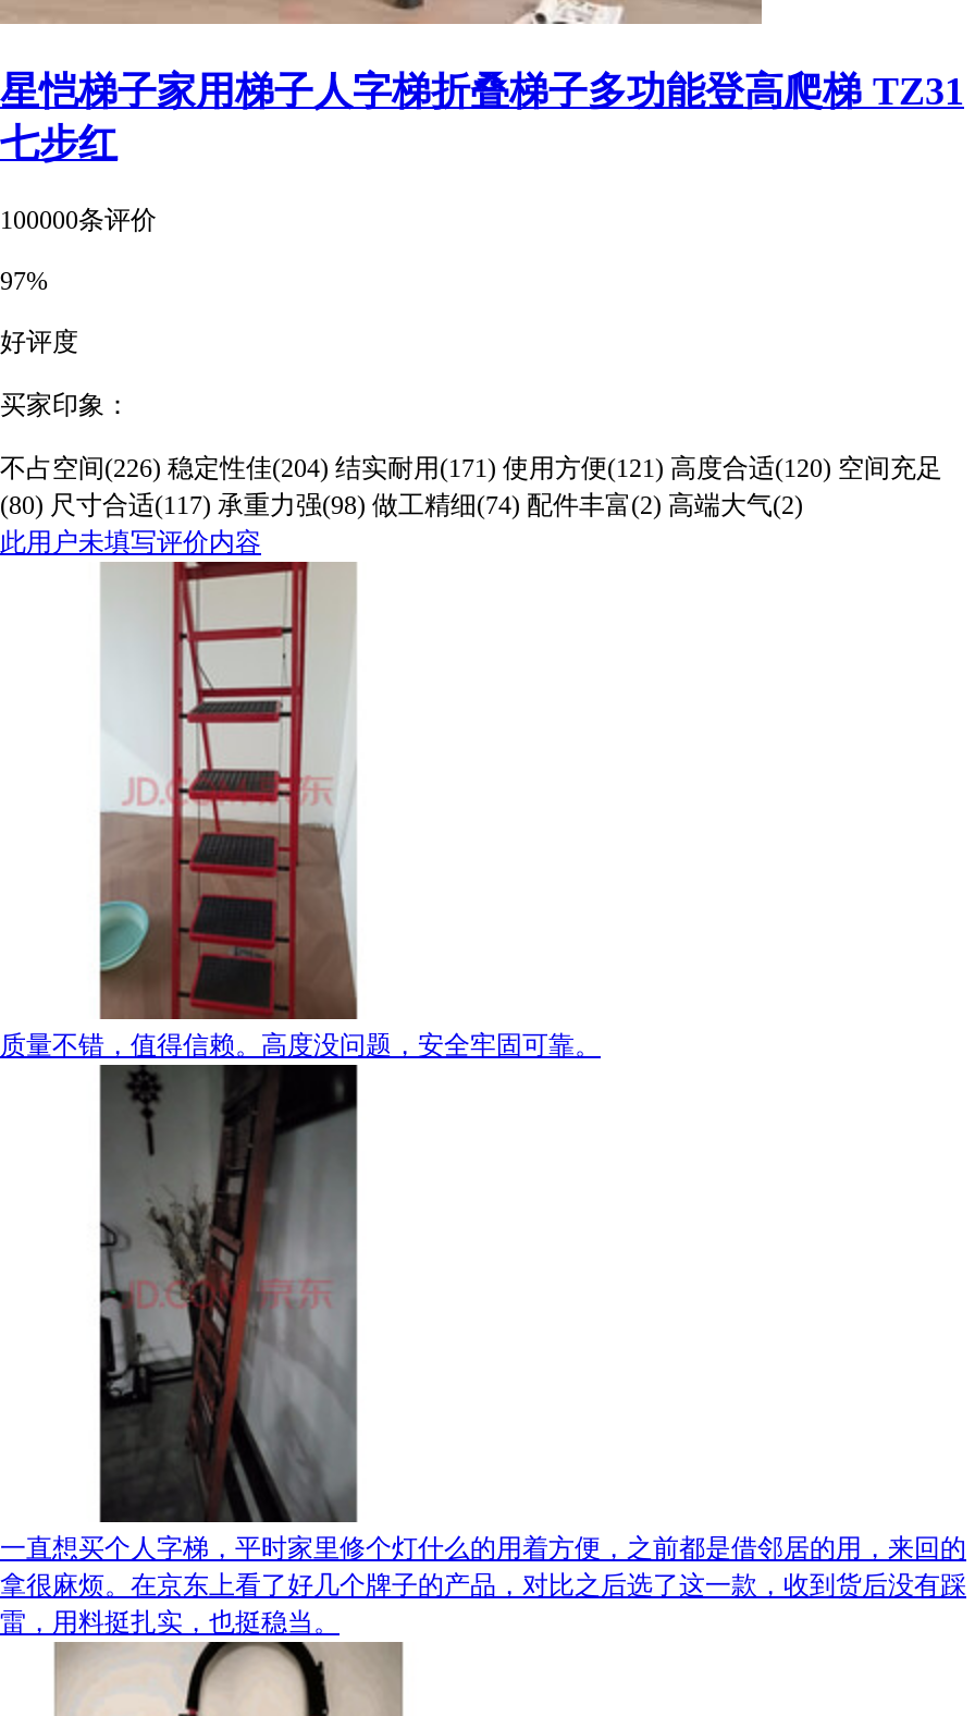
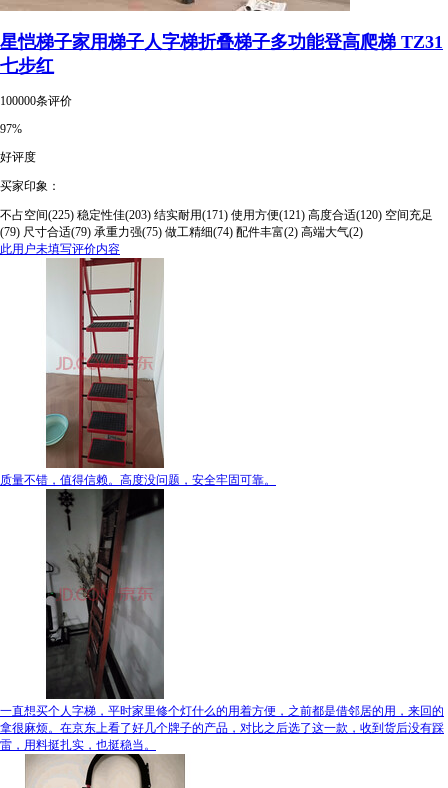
- 不占空间(226) 稳定性佳(204) 结实耐用(171) 使用方便(121) 高度合适(120) 空间充足
+ 不占空间(225) 稳定性佳(203) 结实耐用(171) 使用方便(121) 高度合适(120) 空间充足

- (80) 尺寸合适(117) 承重力强(98) 做工精细(74) 配件丰富(2) 高端大气(2)
+ (79) 尺寸合适(79) 承重力强(75) 做工精细(74) 配件丰富(2) 高端大气(2)
